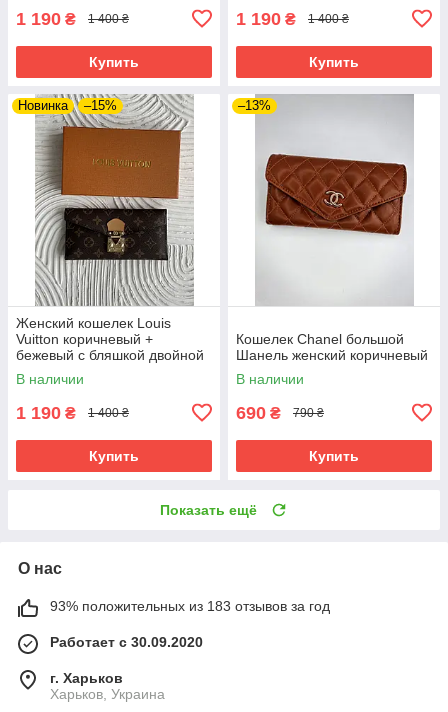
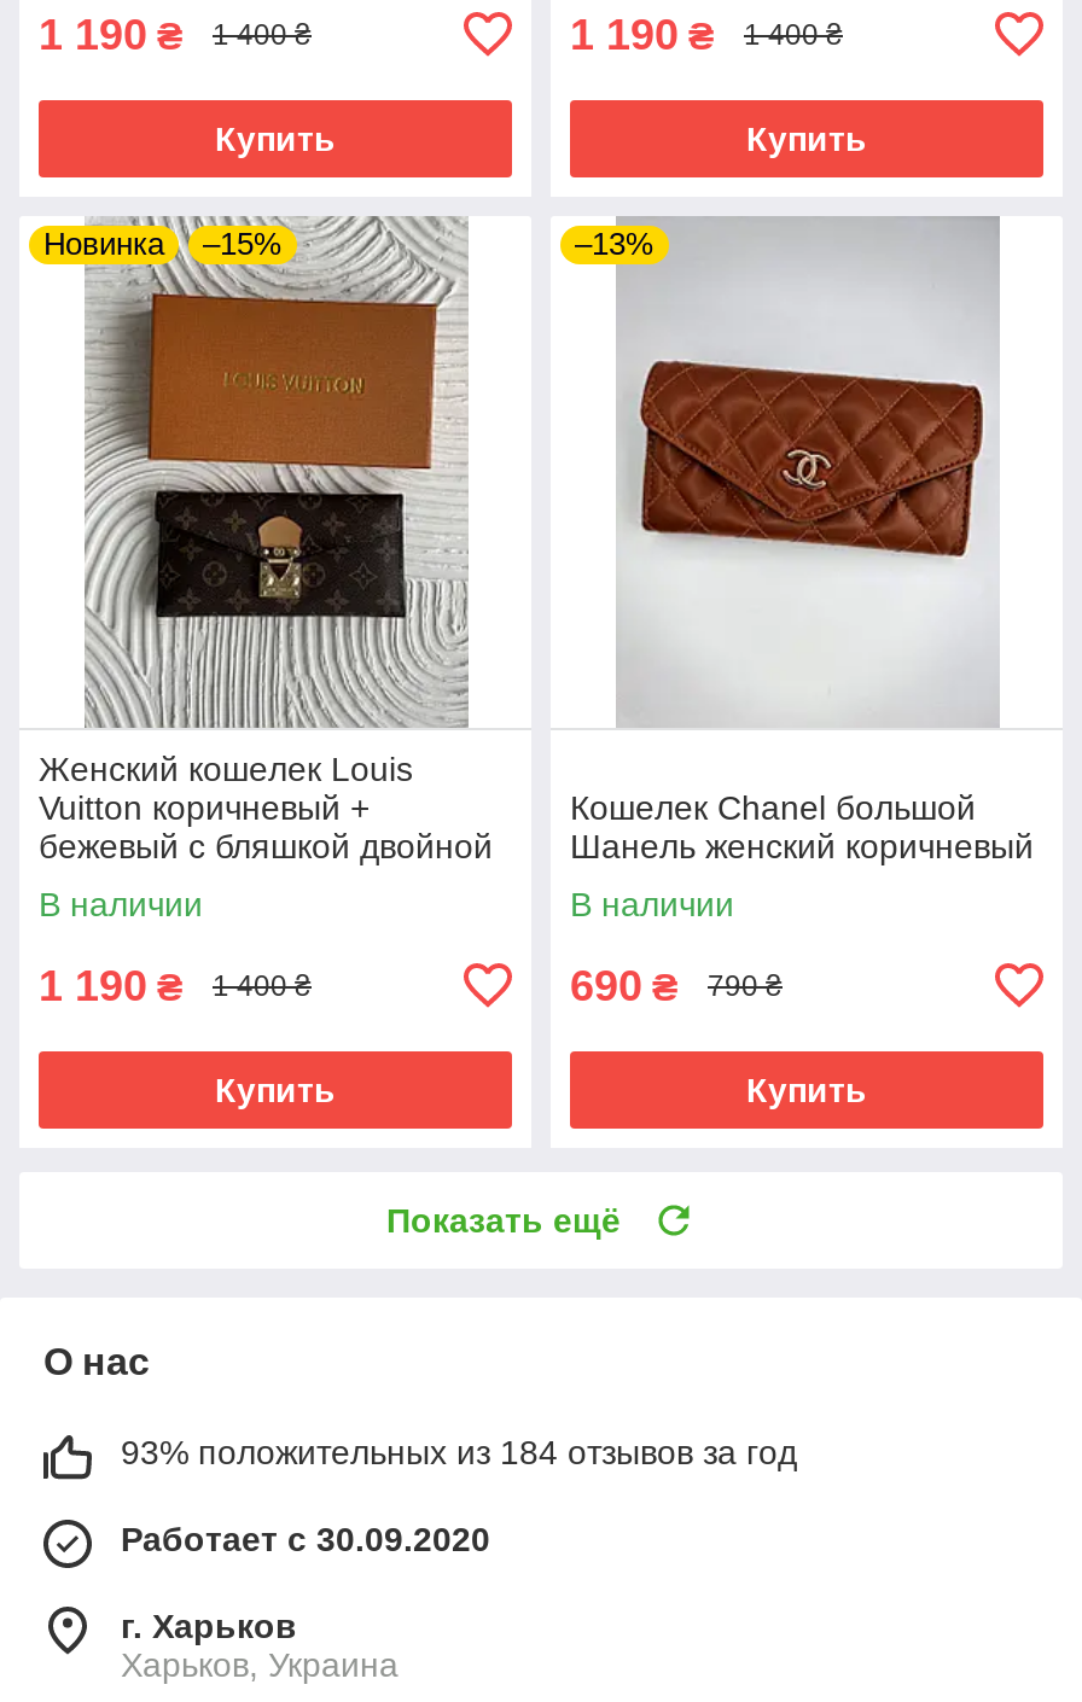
- 93% положительных из 183 отзывов за год
+ 93% положительных из 184 отзывов за год
